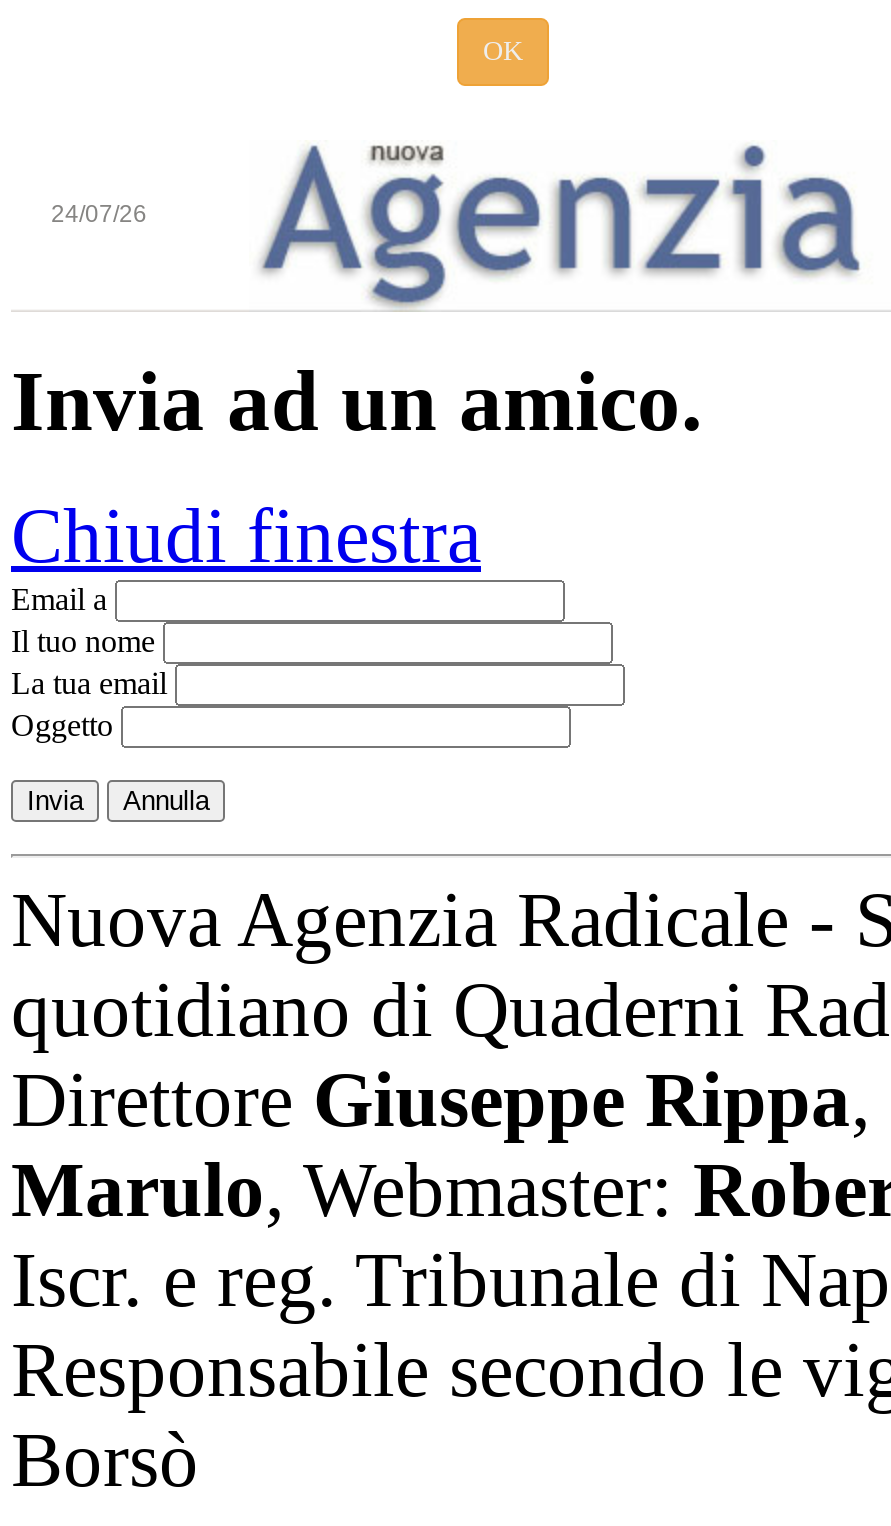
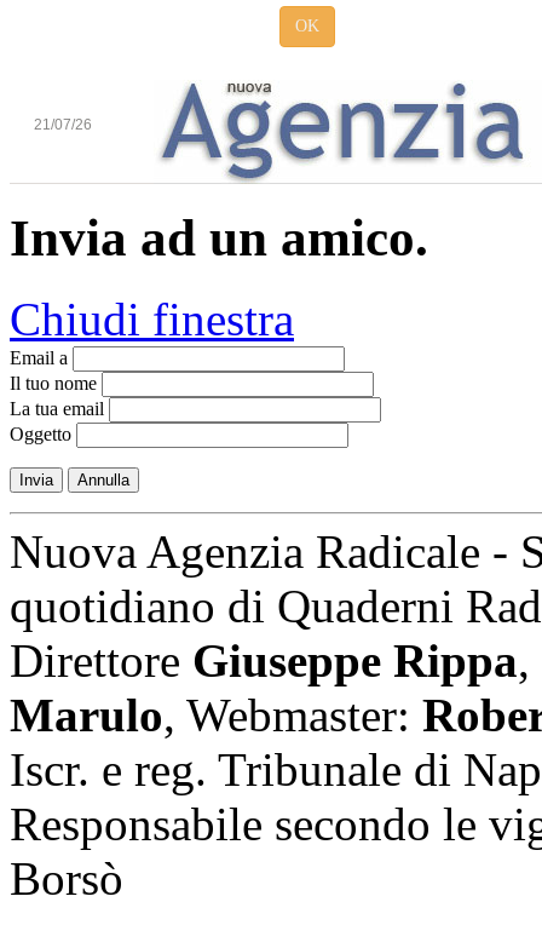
- 24/07/26
+ 21/07/26
